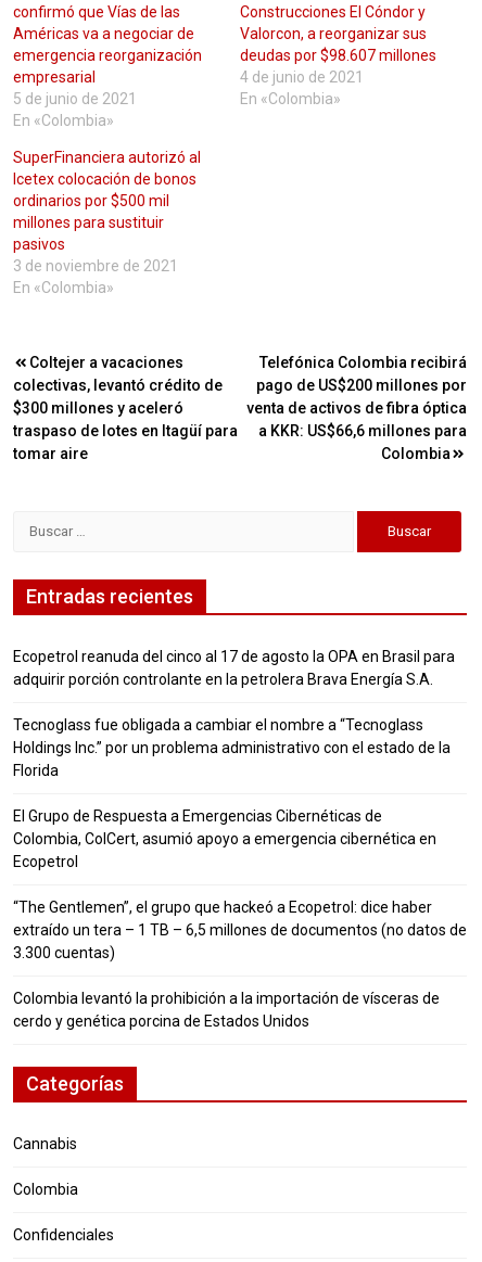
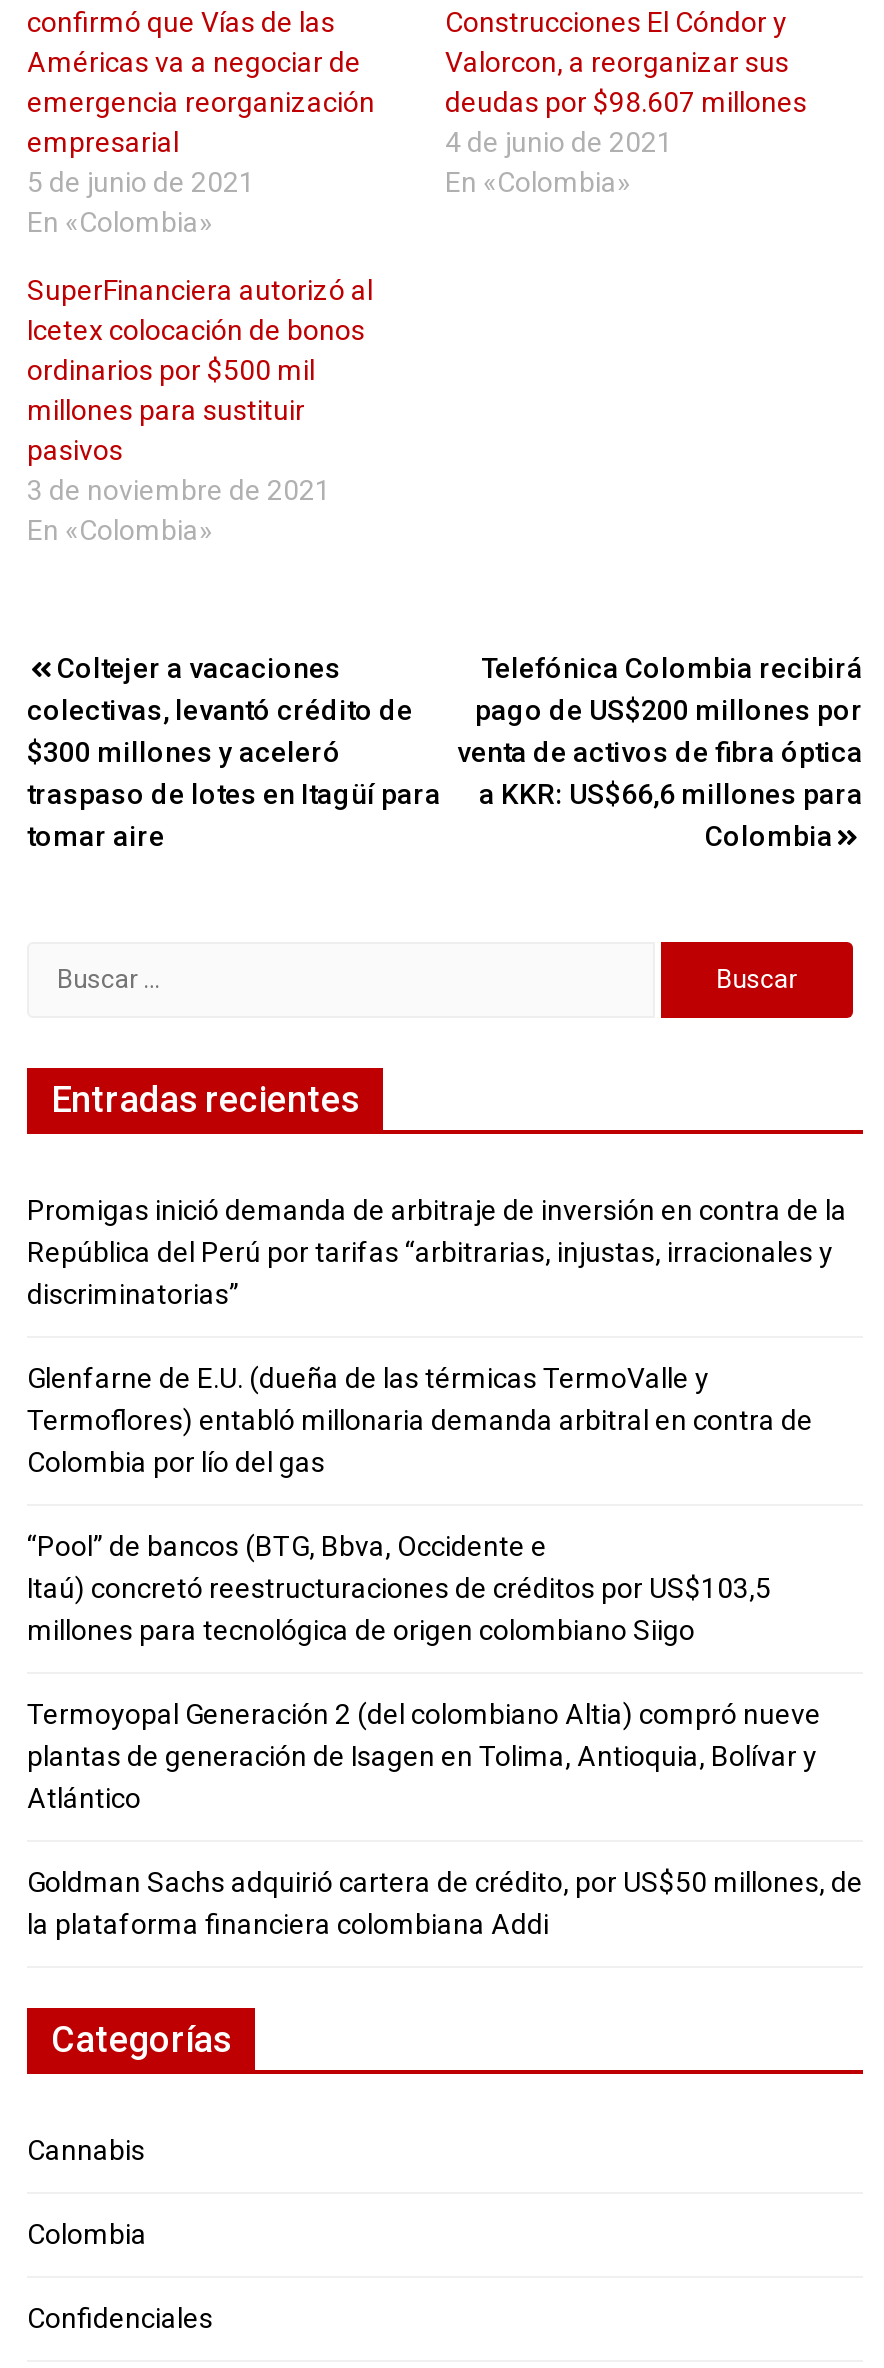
- Ecopetrol reanuda del cinco al 17 de agosto la OPA en Brasil para
- adquirir porción controlante en la petrolera Brava Energía S.A.
+ Promigas inició demanda de arbitraje de inversión en contra de la
+ República del Perú por tarifas “arbitrarias, injustas, irracionales y
+ discriminatorias”

- Tecnoglass fue obligada a cambiar el nombre a “Tecnoglass
- Holdings Inc.” por un problema administrativo con el estado de la
- Florida
+ Glenfarne de E.U. (dueña de las térmicas TermoValle y
+ Termoflores) entabló millonaria demanda arbitral en contra de
+ Colombia por lío del gas

- El Grupo de Respuesta a Emergencias Cibernéticas de
- Colombia, ColCert, asumió apoyo a emergencia cibernética en
- Ecopetrol
+ “Pool” de bancos (BTG, Bbva, Occidente e
+ Itaú) concretó reestructuraciones de créditos por US$103,5
+ millones para tecnológica de origen colombiano Siigo

- “The Gentlemen”, el grupo que hackeó a Ecopetrol: dice haber
- extraído un tera – 1 TB – 6,5 millones de documentos (no datos de
- 3.300 cuentas)
+ Termoyopal Generación 2 (del colombiano Altia) compró nueve
+ plantas de generación de Isagen en Tolima, Antioquia, Bolívar y
+ Atlántico

- Colombia levantó la prohibición a la importación de vísceras de
- cerdo y genética porcina de Estados Unidos
+ Goldman Sachs adquirió cartera de crédito, por US$50 millones, de
+ la plataforma financiera colombiana Addi
